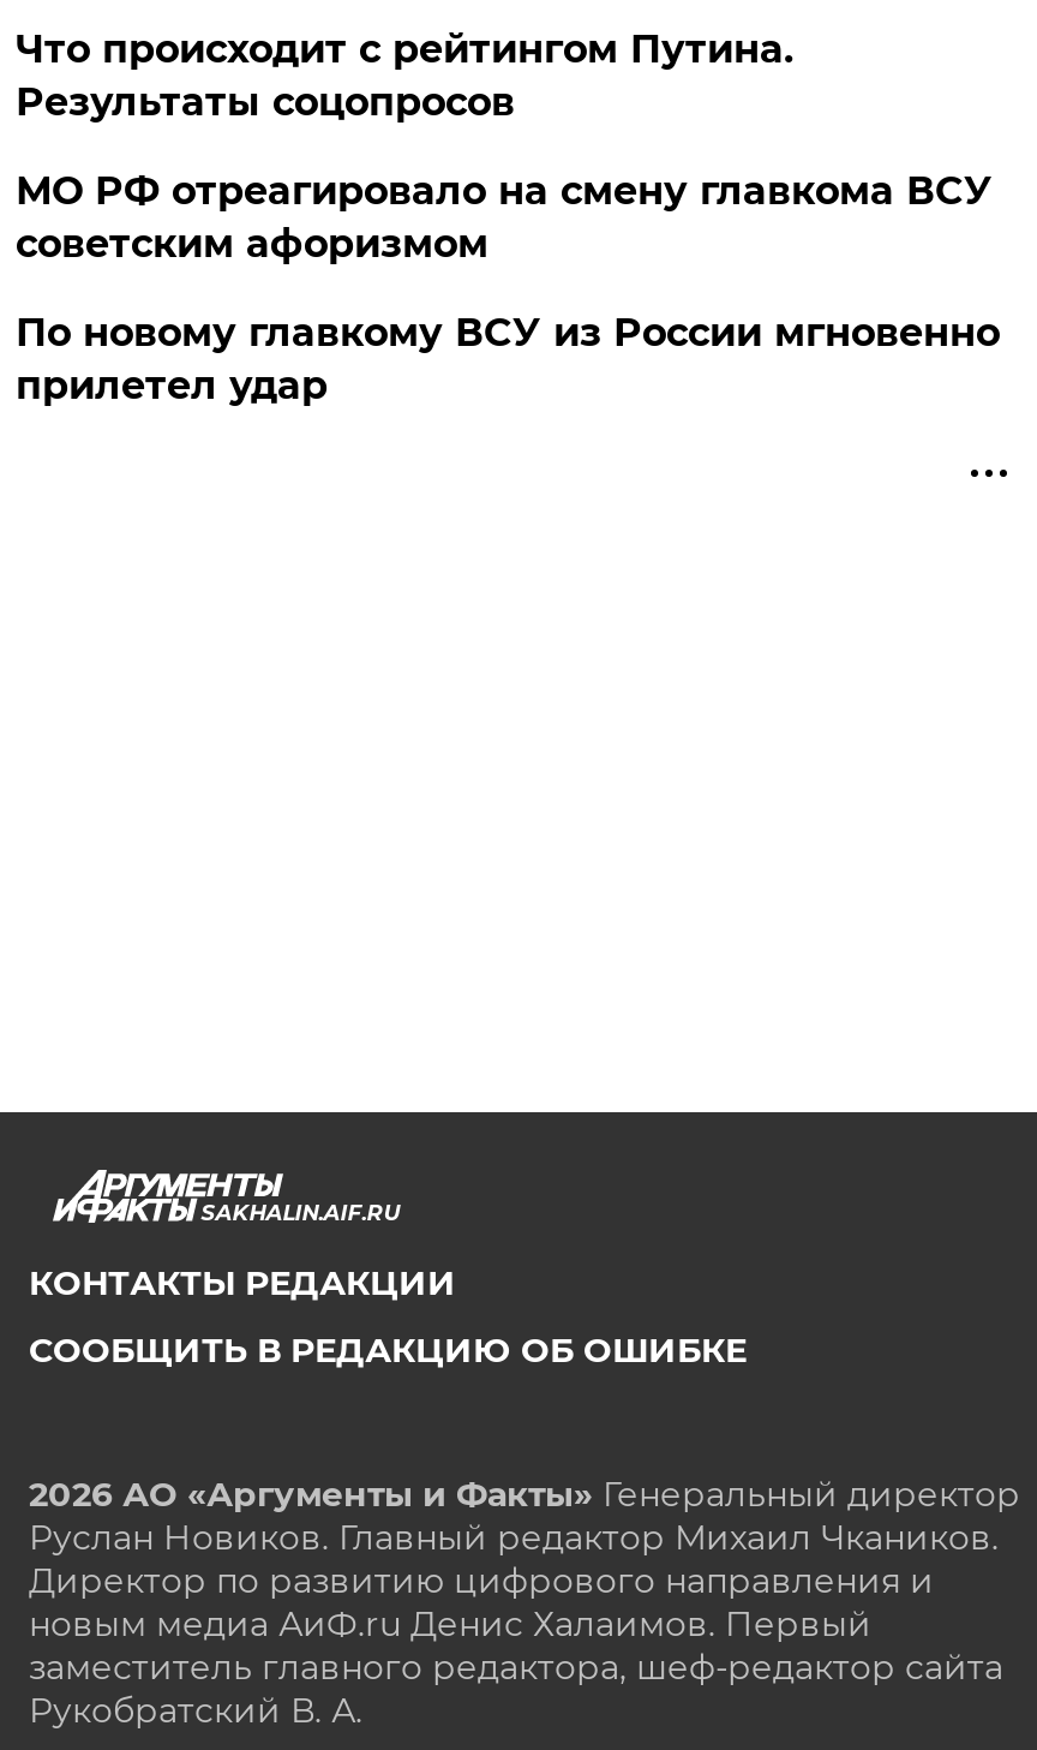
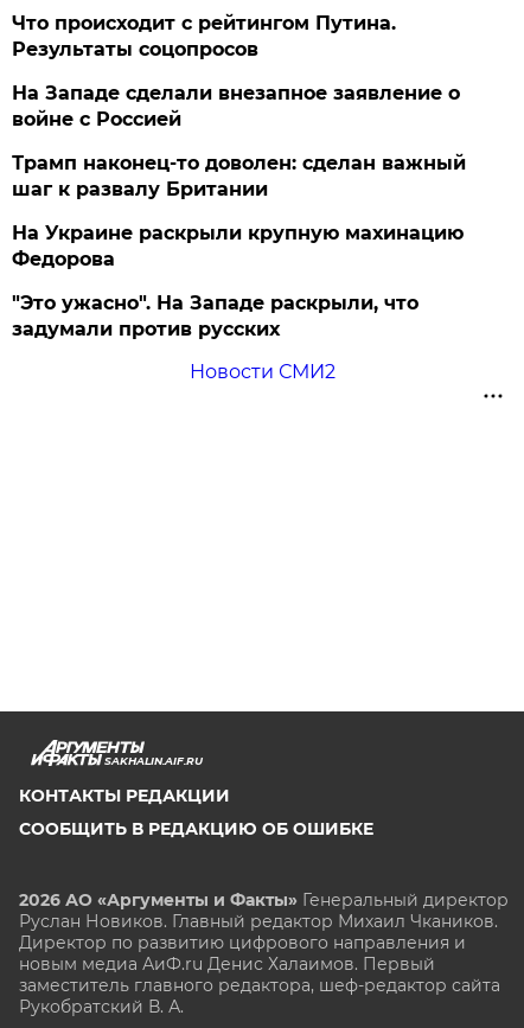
- МО РФ отреагировало на смену главкома ВСУ
- советским афоризмом
- По новому главкому ВСУ из России мгновенно
- прилетел удар
+ На Западе сделали внезапное заявление о
+ войне с Россией
+ Трамп наконец-то доволен: сделан важный
+ шаг к развалу Британии
+ На Украине раскрыли крупную махинацию
+ Федорова
+ "Это ужасно". На Западе раскрыли, что
+ задумали против русских
+ Новости СМИ2
